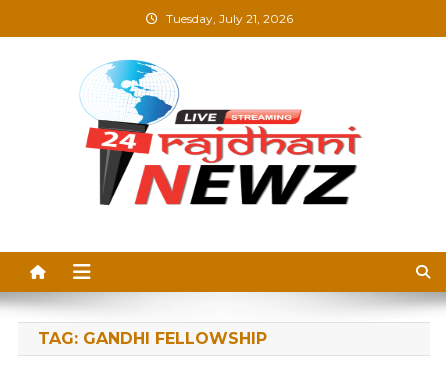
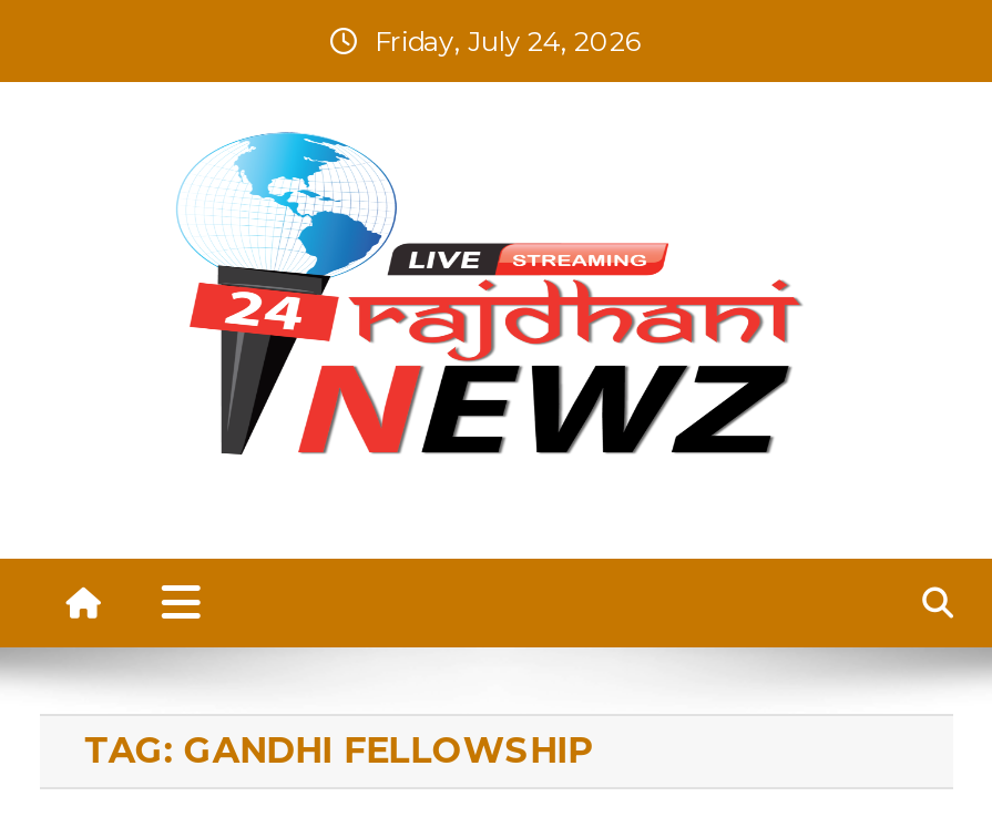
- Tuesday, July 21, 2026
+ Friday, July 24, 2026
